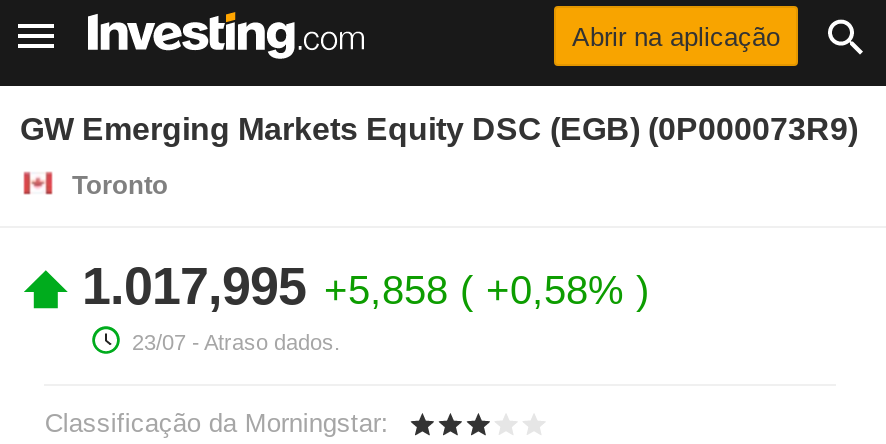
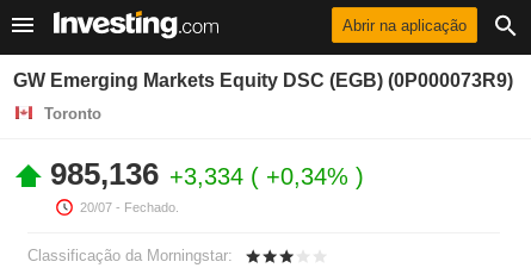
- 1.017,995 +5,858 +0,58%
- 23/07 - Atraso dados.
+ 985,136 +3,334 +0,34%
+ 20/07 - Fechado.
